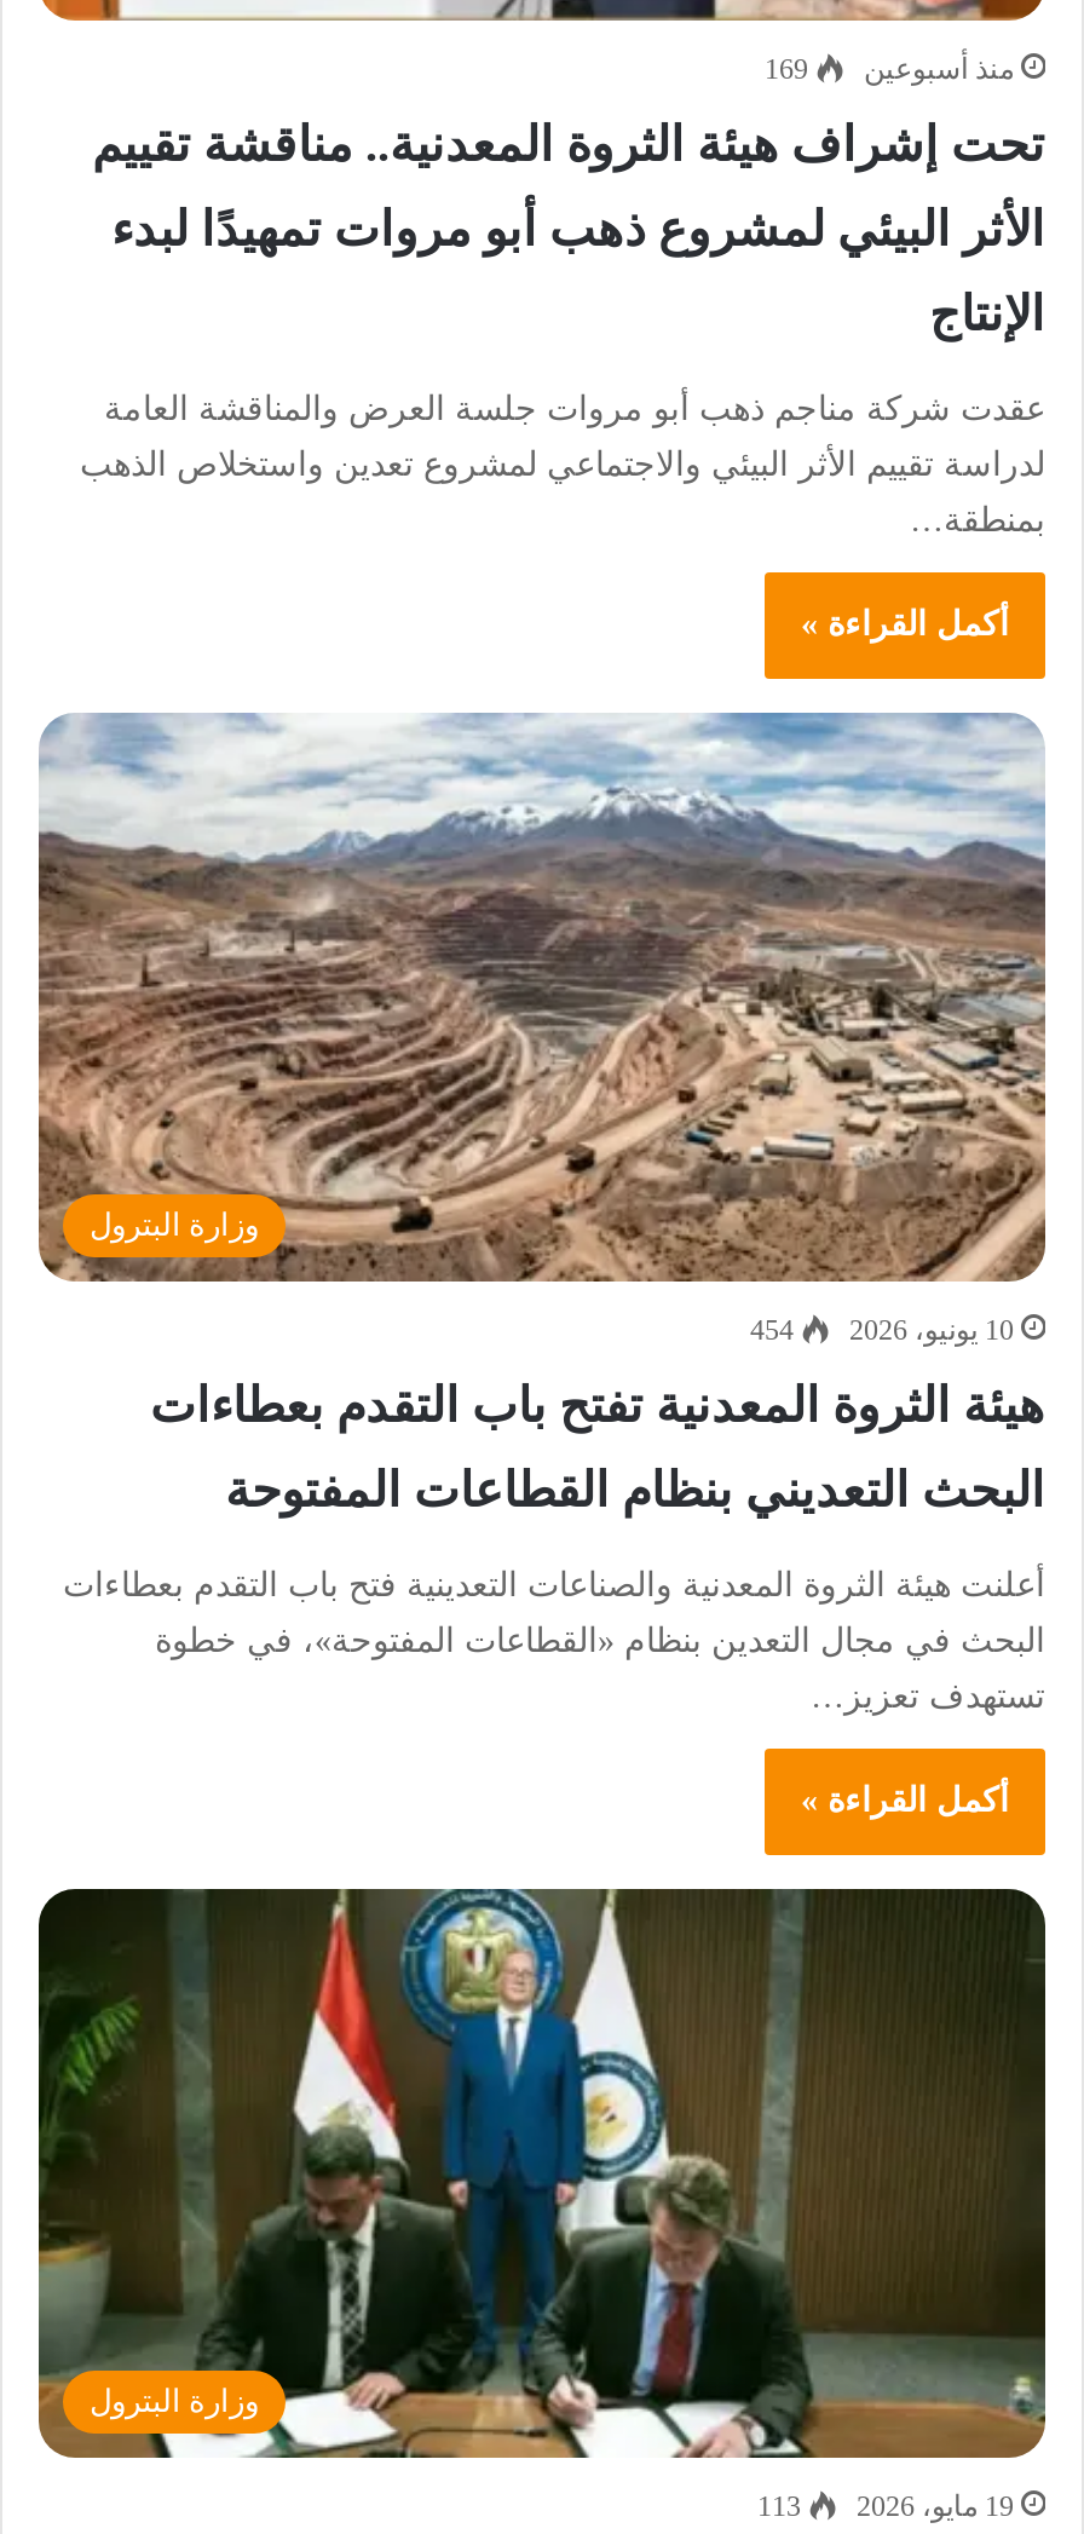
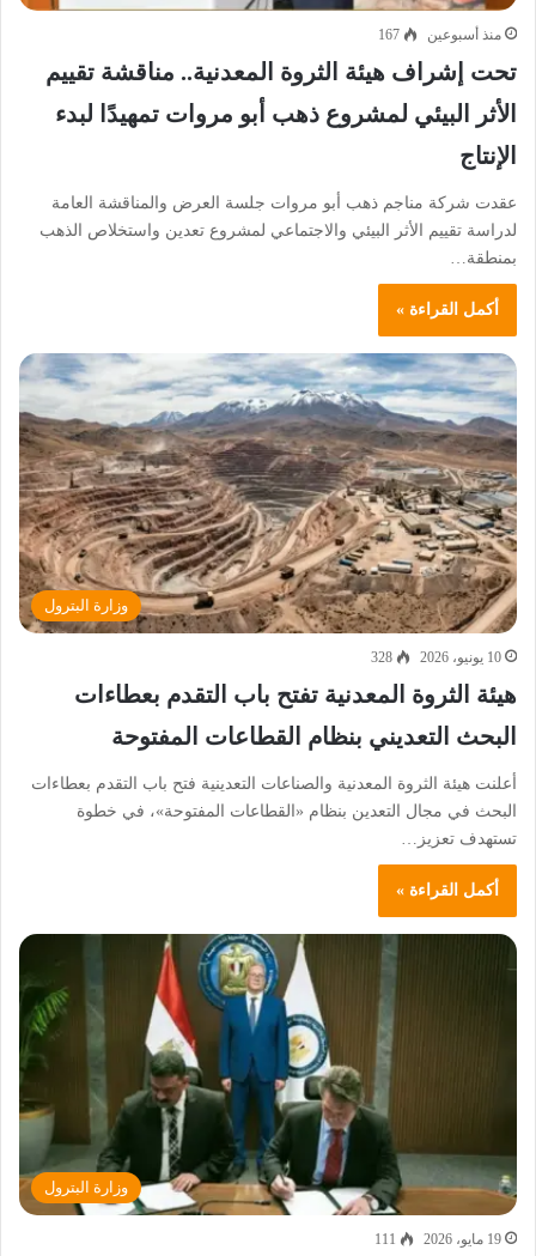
- 169
+ 167

- 454
+ 328

- 113
+ 111
